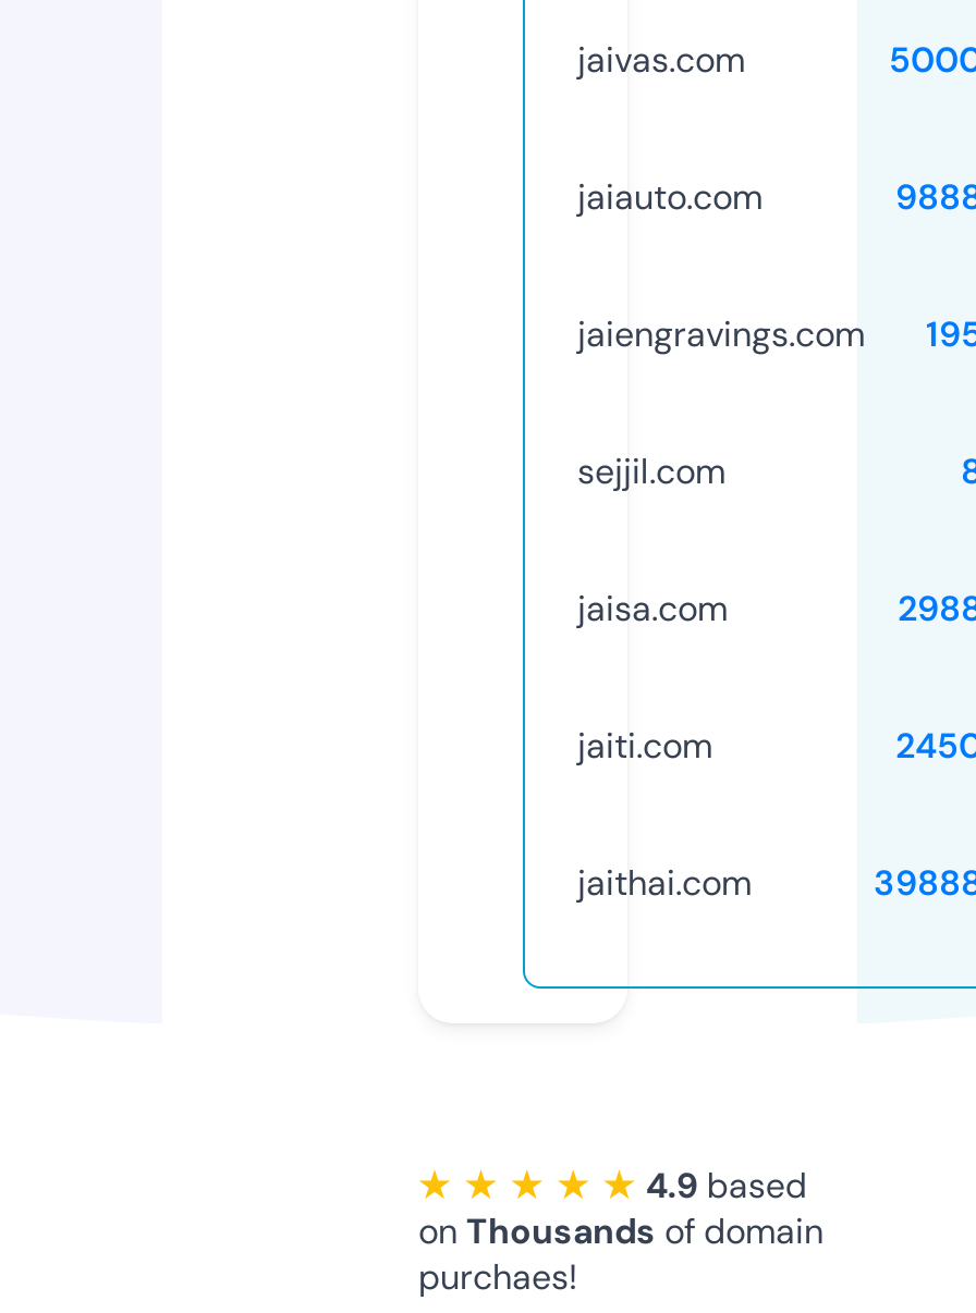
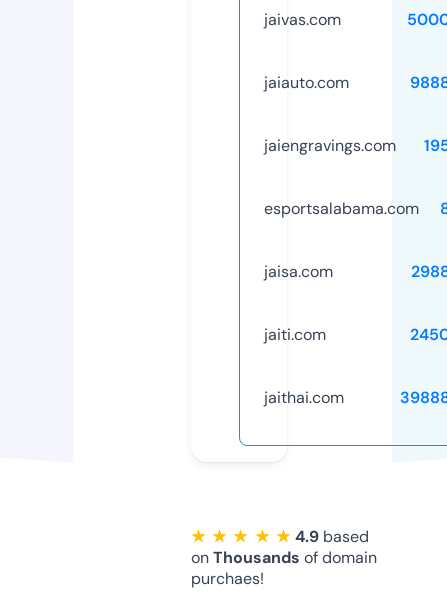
- sejjil.com
+ esportsalabama.com
